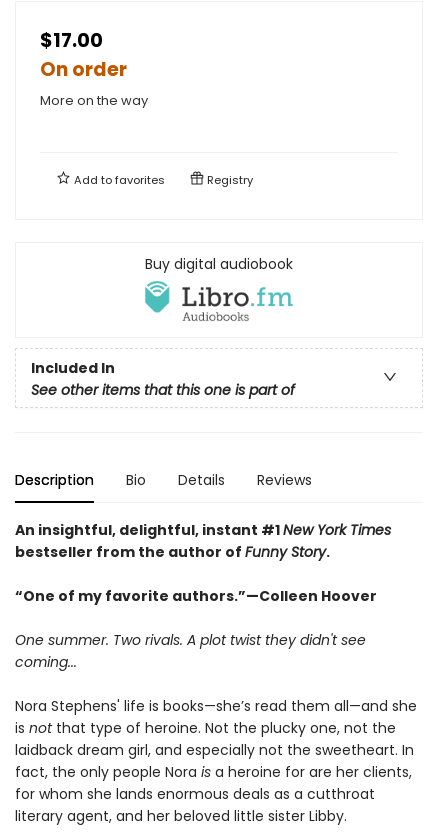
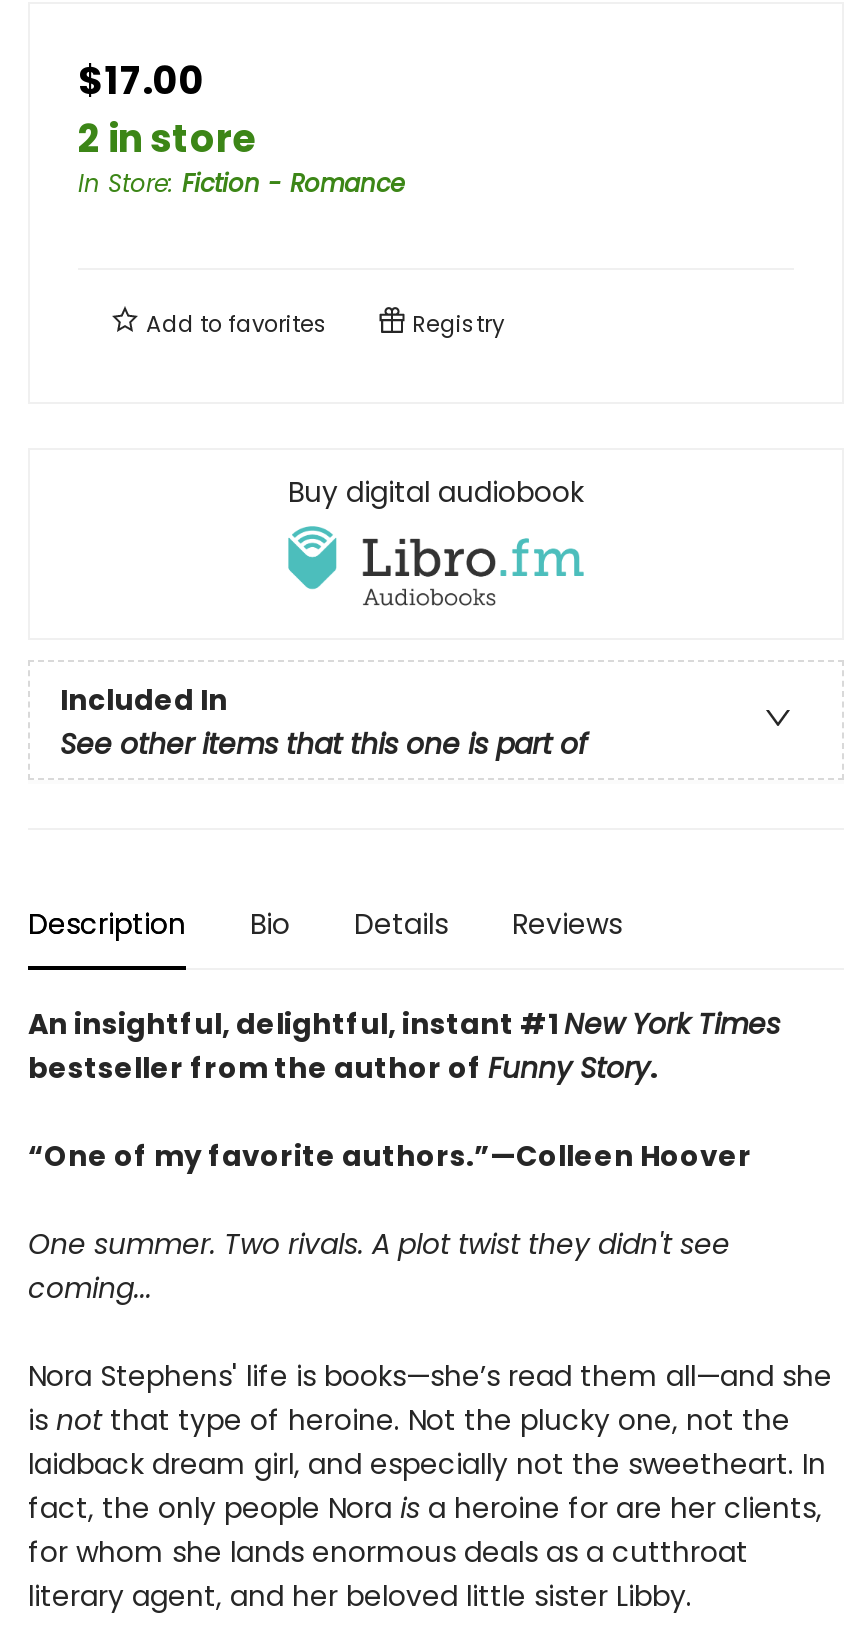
- On order
- More on the way
+ 2 in store
+ In Store: Fiction - Romance
